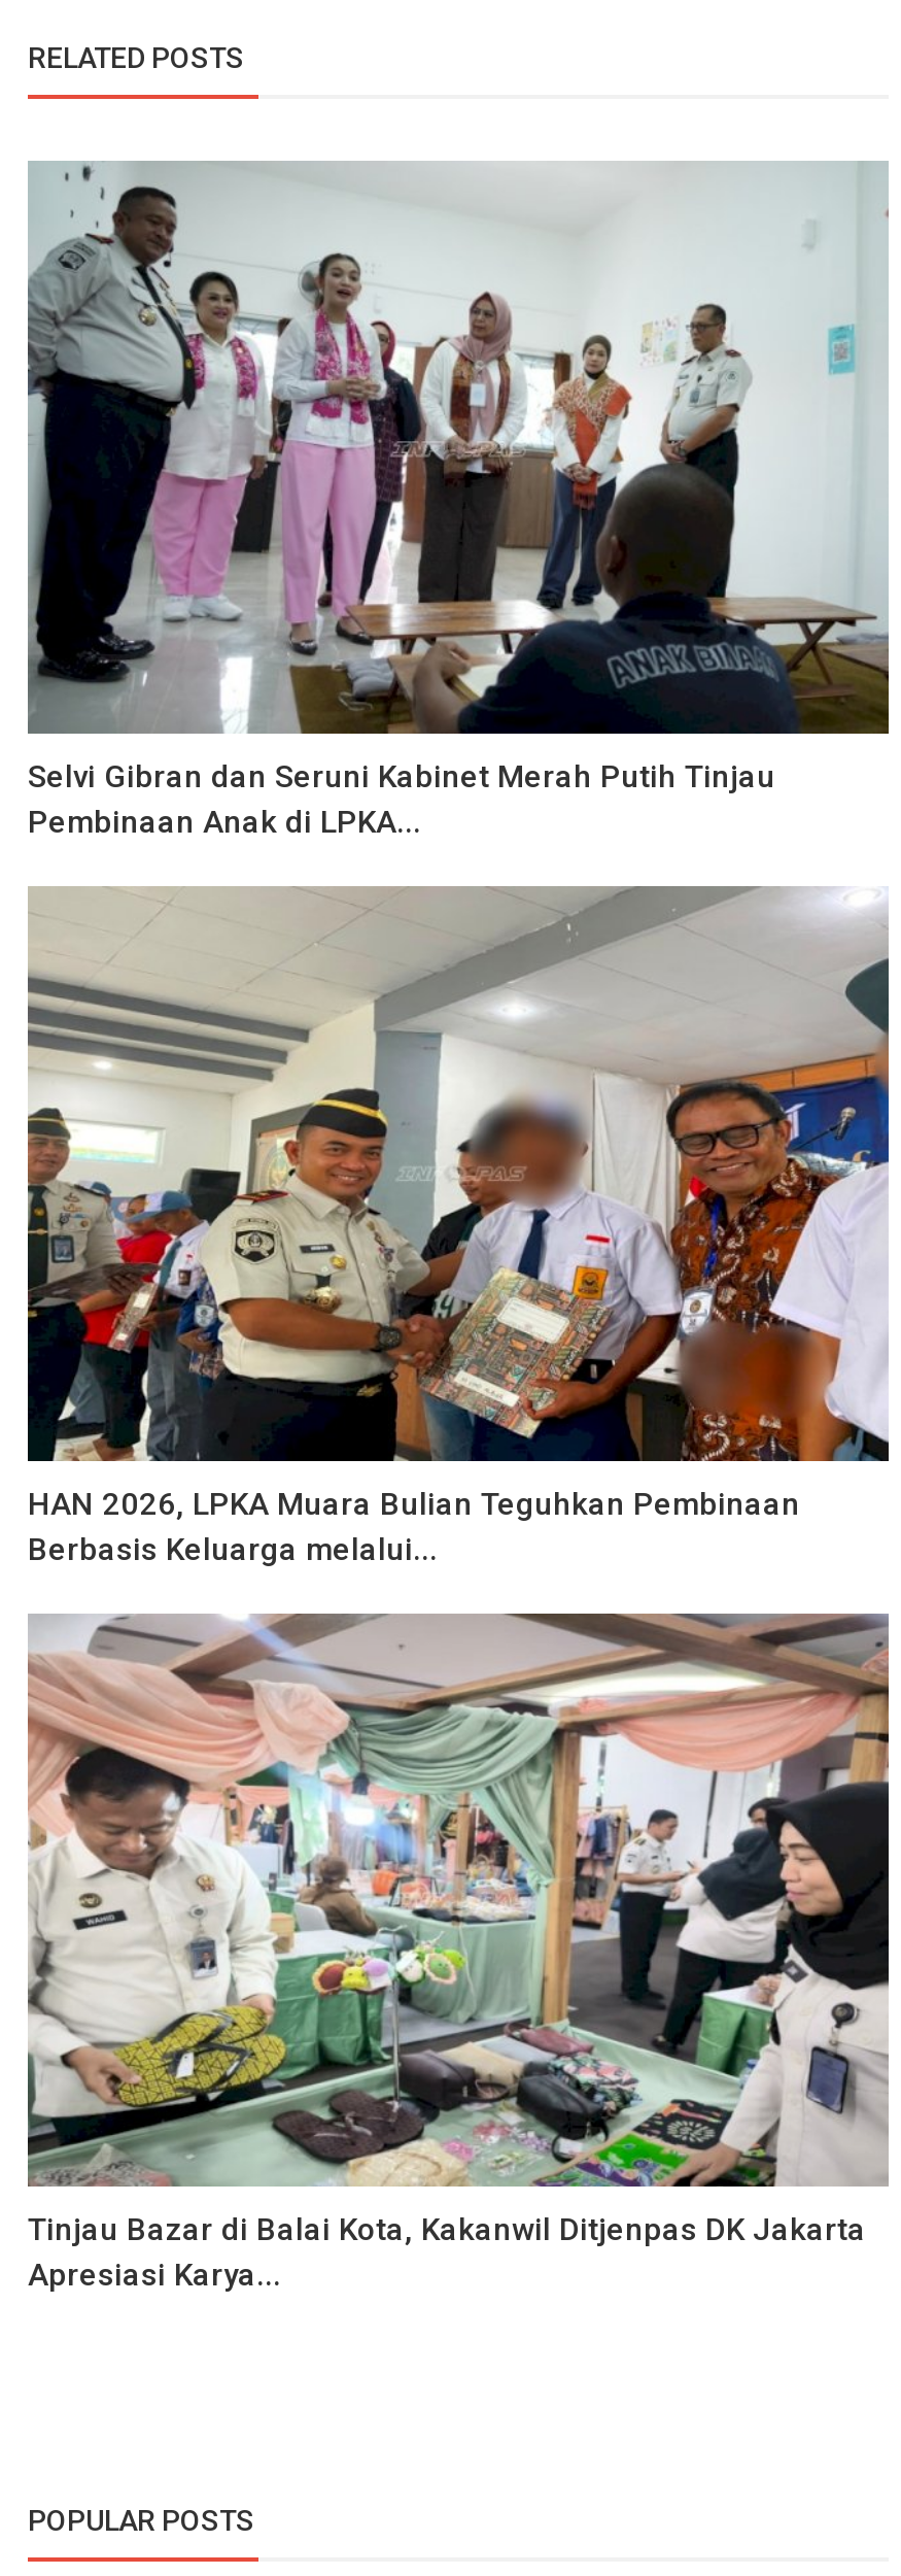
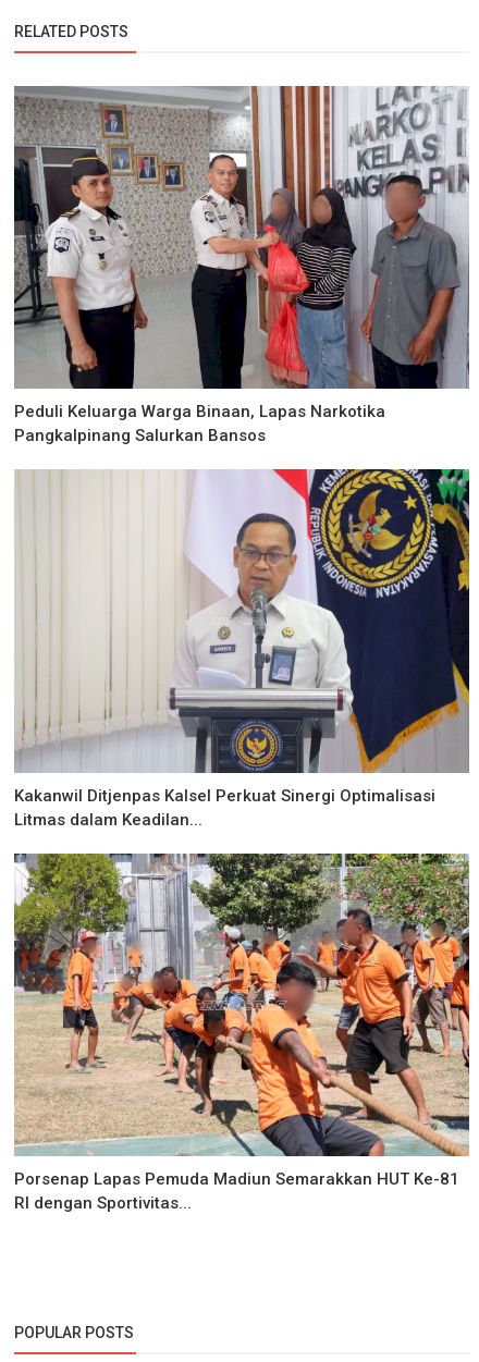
- [image]
- Selvi Gibran dan Seruni Kabinet Merah Putih Tinjau
- Pembinaan Anak di LPKA...
+ [image]
+ Peduli Keluarga Warga Binaan, Lapas Narkotika
+ Pangkalpinang Salurkan Bansos

- [image]
- HAN 2026, LPKA Muara Bulian Teguhkan Pembinaan
- Berbasis Keluarga melalui...
+ [image]
+ Kakanwil Ditjenpas Kalsel Perkuat Sinergi Optimalisasi
+ Litmas dalam Keadilan...

- [image]
- Tinjau Bazar di Balai Kota, Kakanwil Ditjenpas DK Jakarta
- Apresiasi Karya...
+ [image]
+ Porsenap Lapas Pemuda Madiun Semarakkan HUT Ke-81
+ RI dengan Sportivitas...
